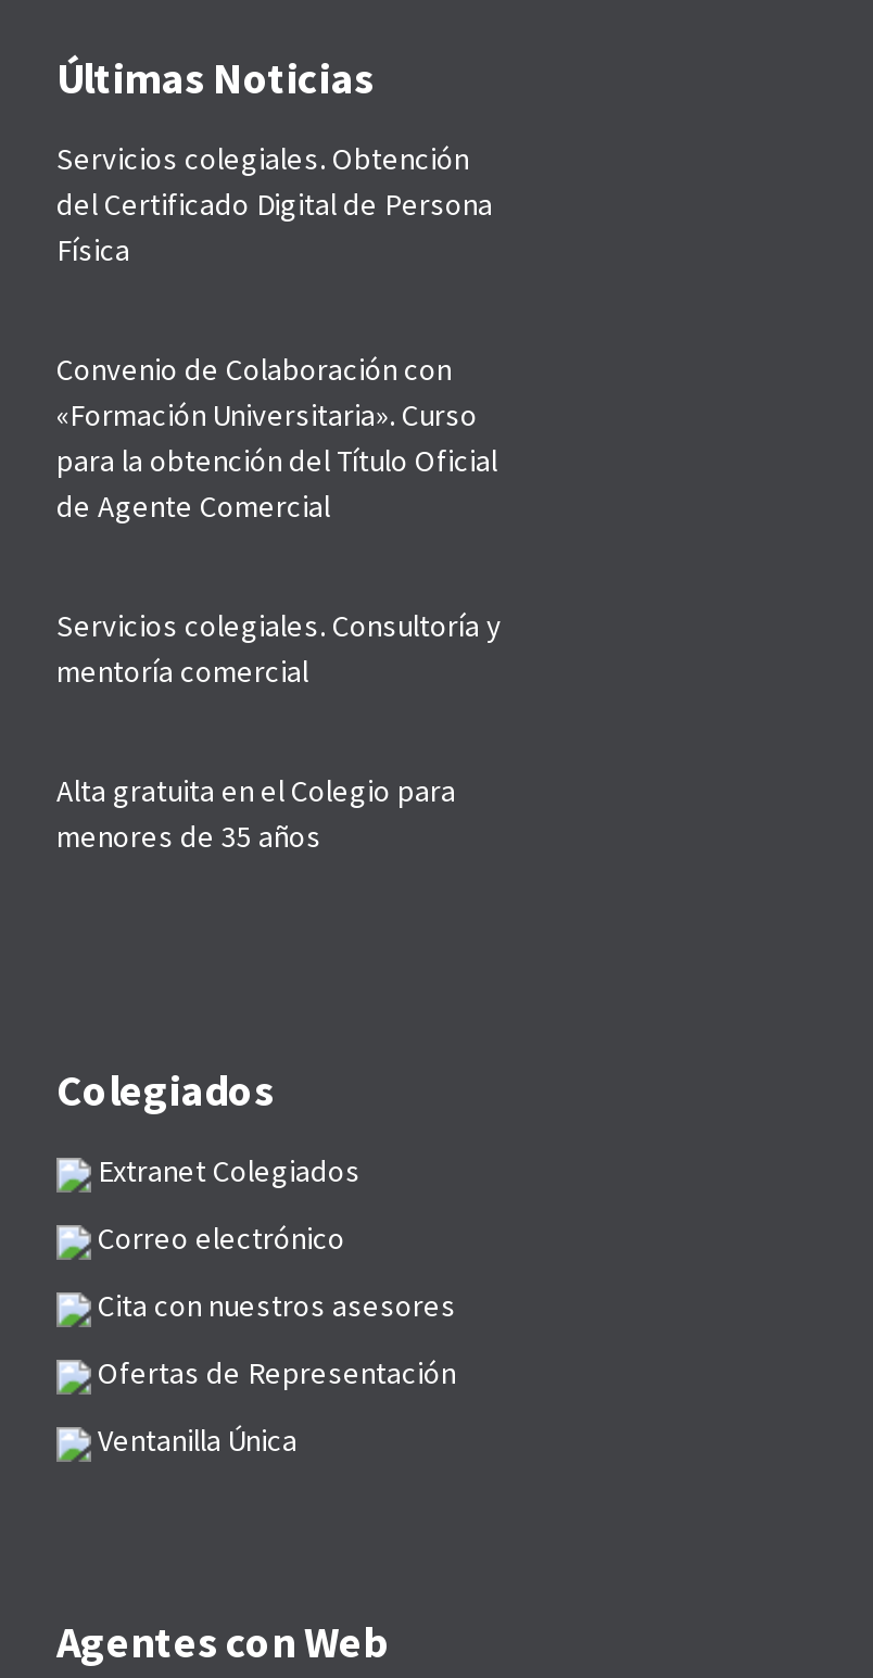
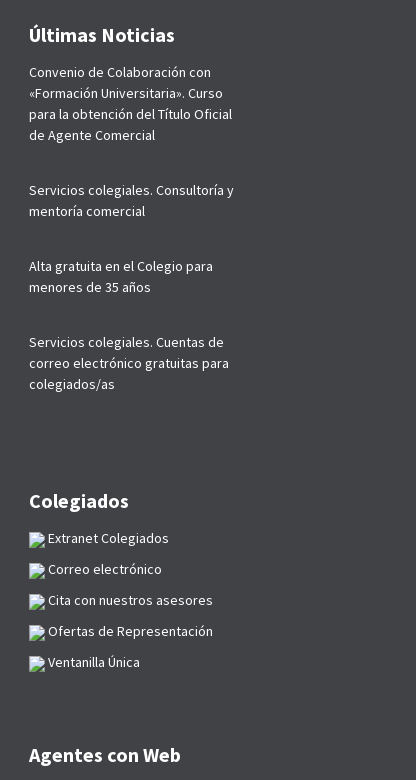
- Servicios colegiales. Obtención
- del Certificado Digital de Persona
- Física

moved up: Convenio de Colaboración con | «Formación Universitaria». Curso | para la obtención del Título Oficial | de Agente Comercial | Servicios colegiales. Consultoría y | mentoría comercial | Alta gratuita en el Colegio para | menores de 35 años

+ Servicios colegiales. Cuentas de
+ correo electrónico gratuitas para
+ colegiados/as
